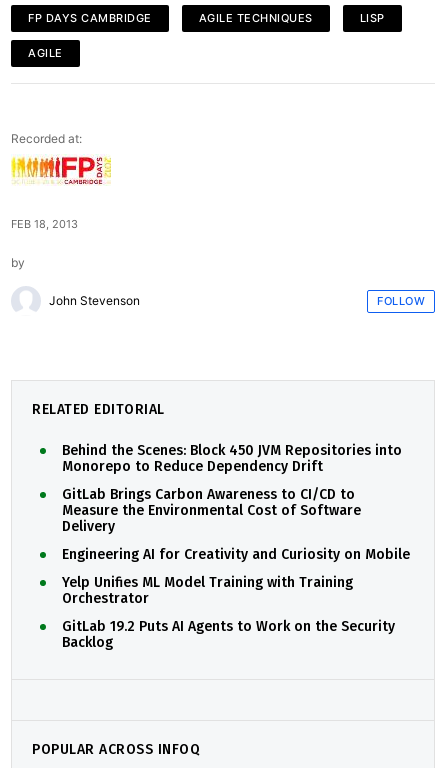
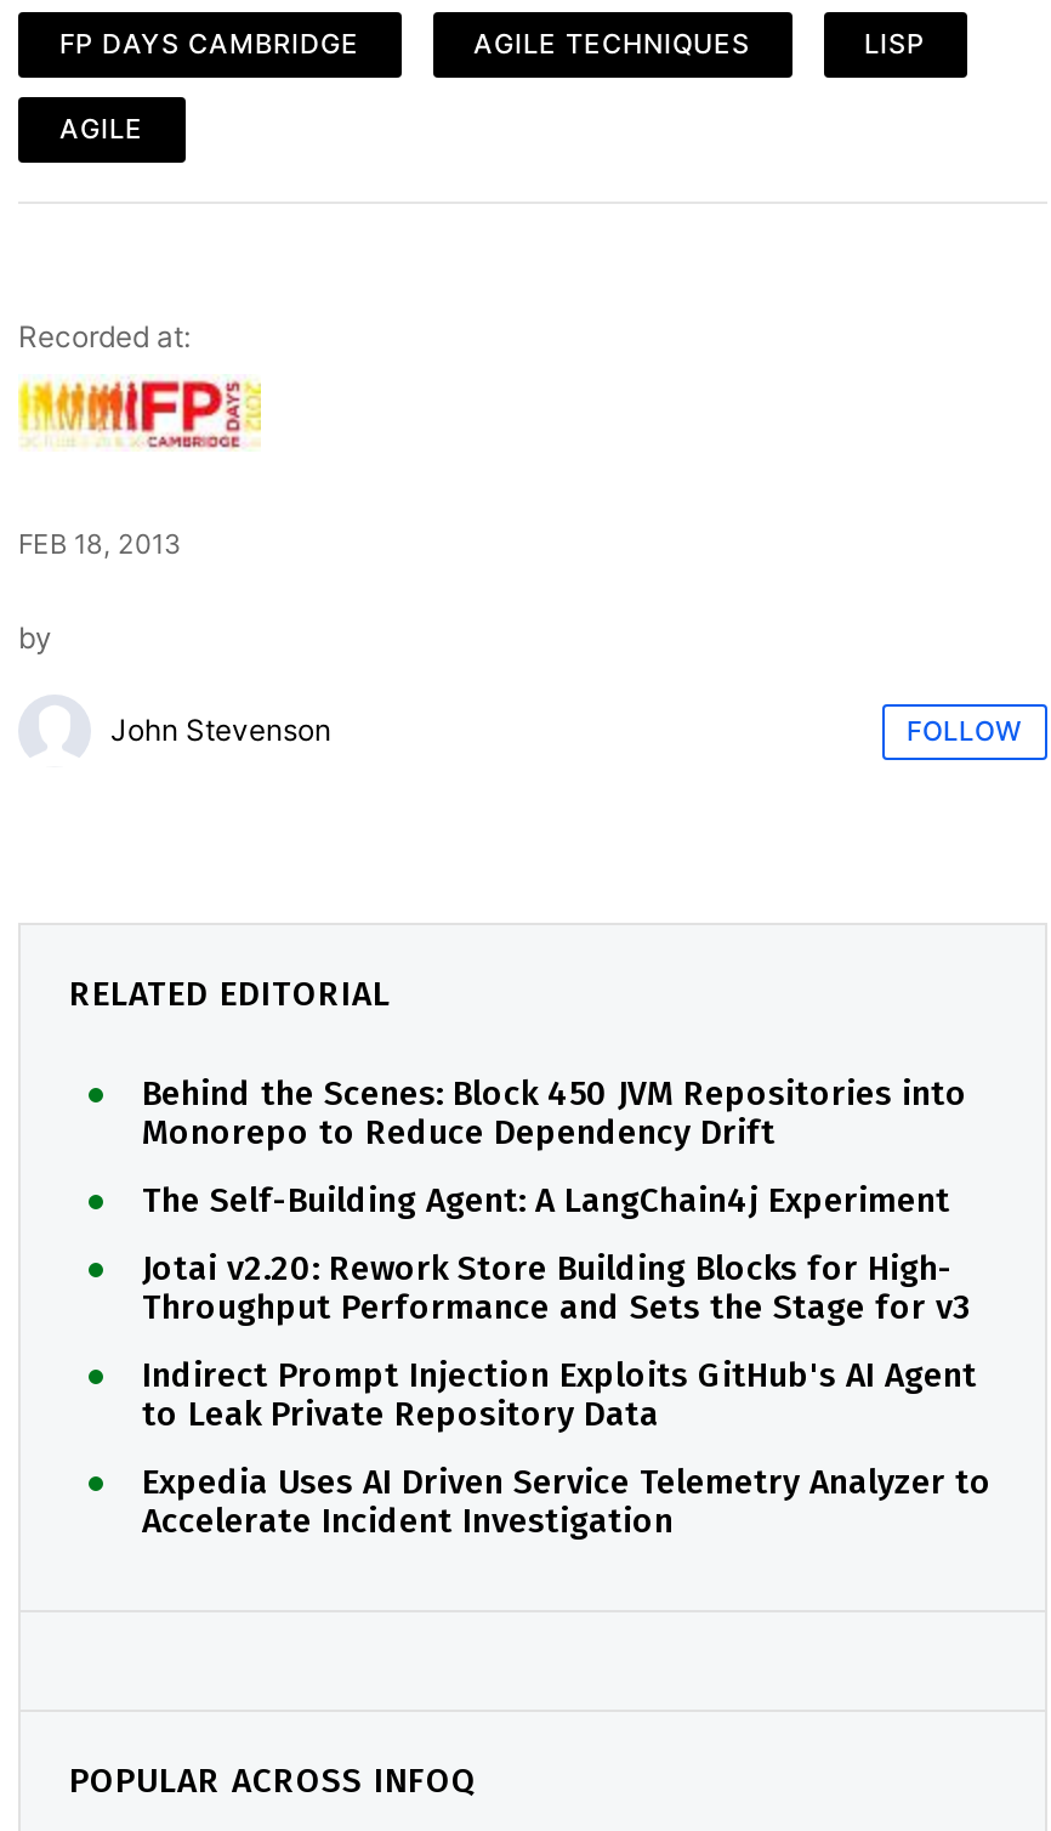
- GitLab Brings Carbon Awareness to CI/CD to
- Measure the Environmental Cost of Software
- Delivery
+ The Self-Building Agent: A LangChain4j Experiment

- Engineering AI for Creativity and Curiosity on Mobile
+ Jotai v2.20: Rework Store Building Blocks for High-
+ Throughput Performance and Sets the Stage for v3

- Yelp Unifies ML Model Training with Training
- Orchestrator
+ Indirect Prompt Injection Exploits GitHub's AI Agent
+ to Leak Private Repository Data

- GitLab 19.2 Puts AI Agents to Work on the Security
- Backlog
+ Expedia Uses AI Driven Service Telemetry Analyzer to
+ Accelerate Incident Investigation
